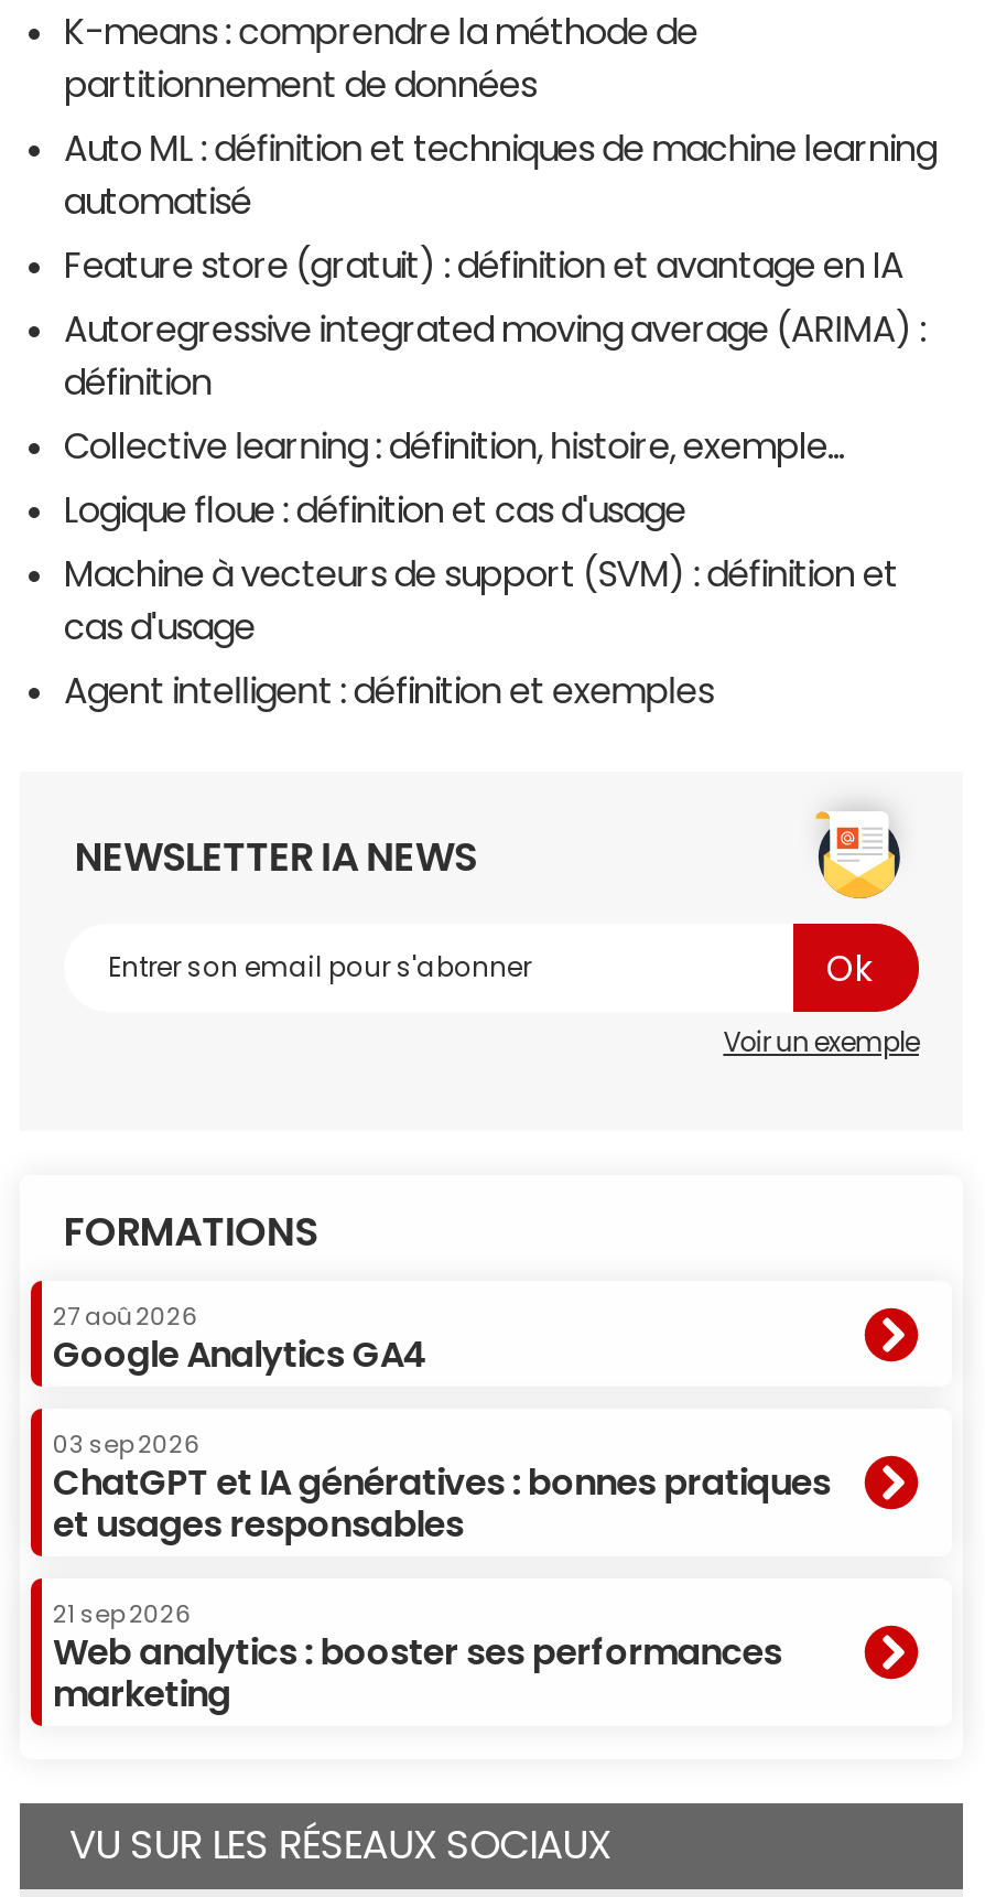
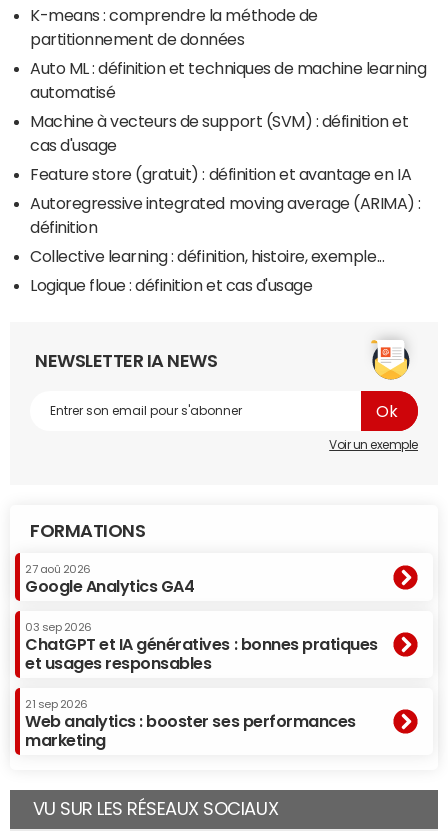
moved down: Feature store (gratuit) : définition et avantage en IA | Autoregressive integrated moving average (ARIMA) : | définition | Collective learning : définition, histoire, exemple... | Logique floue : définition et cas d'usage

moved up: Machine à vecteurs de support (SVM) : définition et | cas d'usage

- Agent intelligent : définition et exemples
